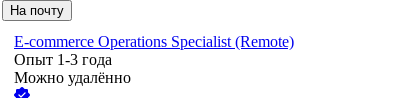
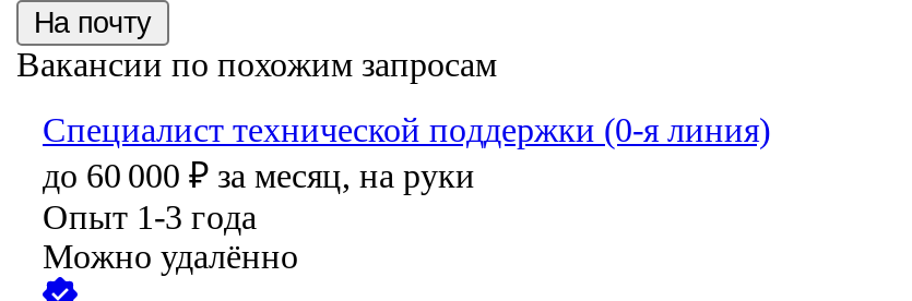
- E-commerce Operations Specialist (Remote)
+ Вакансии по похожим запросам
+ Специалист технической поддержки (0-я линия)
+ до 60 000 ₽ за месяц, на руки
